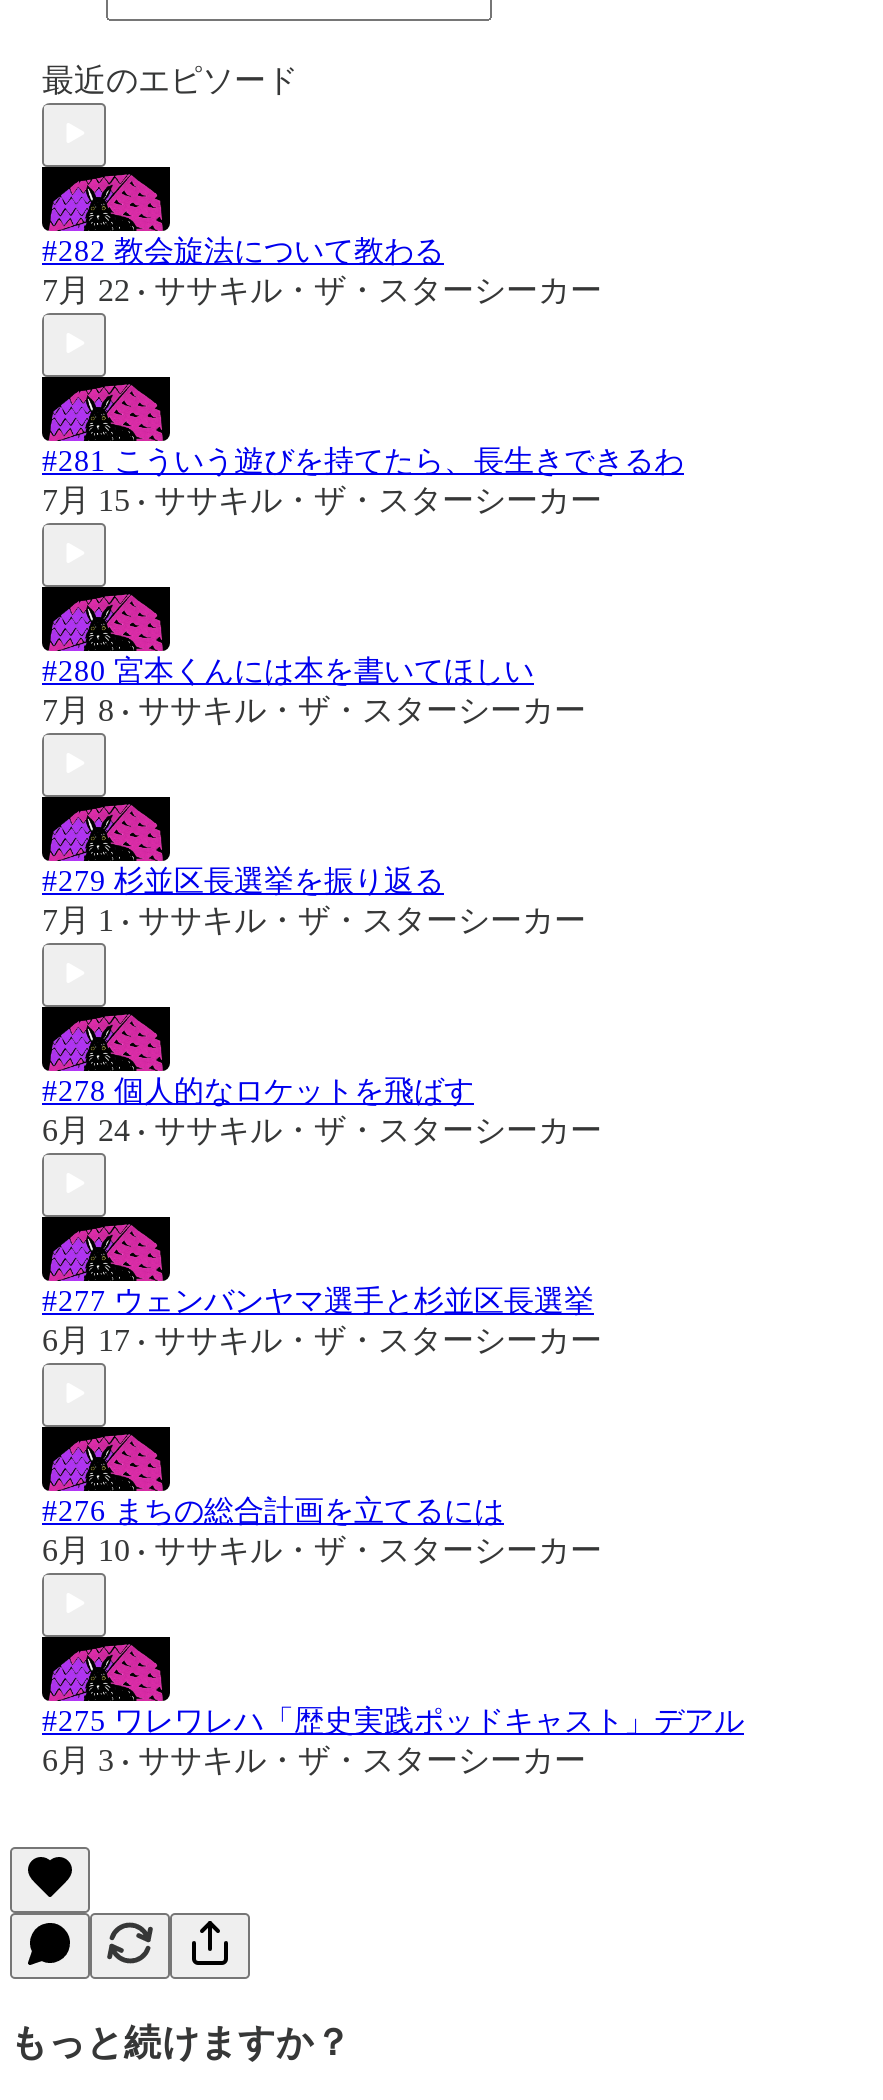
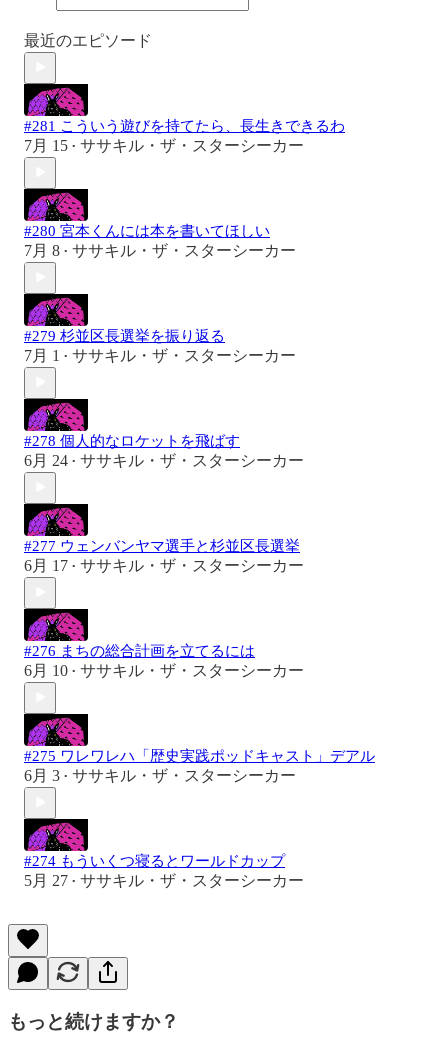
- #282 教会旋法について教わる
- 7月 22 • ササキル・ザ・スターシーカー

moved up: #281 こういう遊びを持てたら、長生きできるわ | 7月 15 • ササキル・ザ・スターシーカー | #280 宮本くんには本を書いてほしい | ... | #275 ワレワレハ「歴史実践ポッドキャスト」デアル | 6月 3 • ササキル・ザ・スターシーカー

+ #274 もういくつ寝るとワールドカップ
+ 5月 27 • ササキル・ザ・スターシーカー
